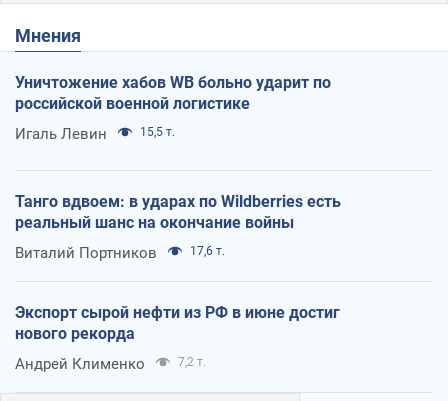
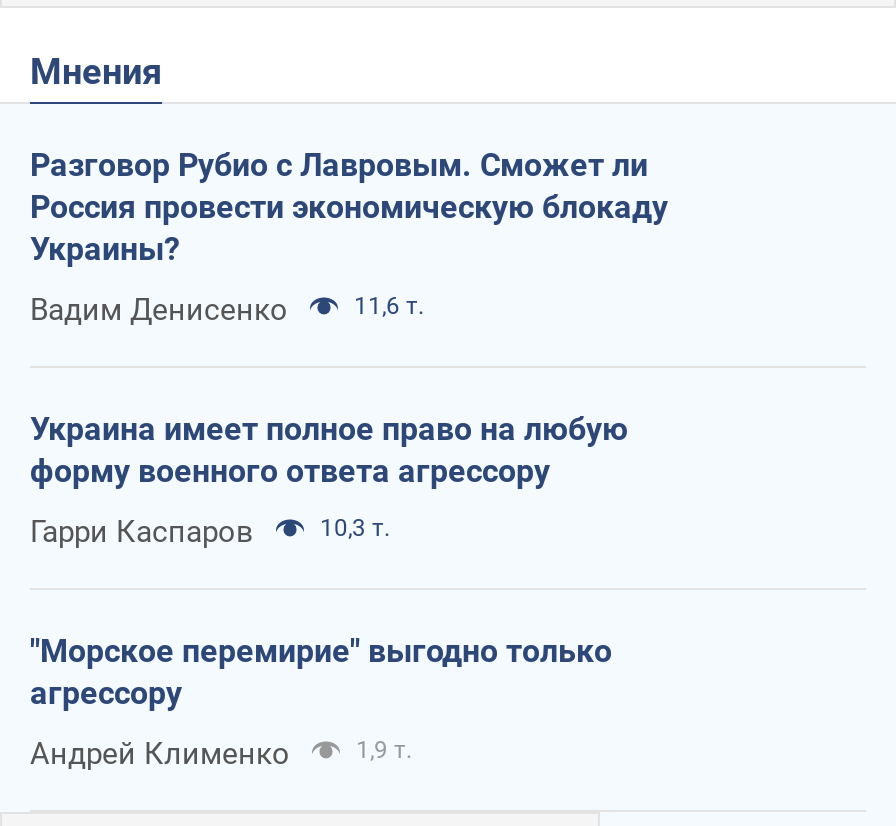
- Уничтожение хабов WB больно ударит по
- российской военной логистике
+ Разговор Рубио с Лавровым. Сможет ли
+ Россия провести экономическую блокаду
+ Украины?

- Игаль Левин
- 15,5 т.
+ Вадим Денисенко
+ 11,6 т.

- Танго вдвоем: в ударах по Wildberries есть
- реальный шанс на окончание войны
+ Украина имеет полное право на любую
+ форму военного ответа агрессору

- Виталий Портников
- 17,6 т.
+ Гарри Каспаров
+ 10,3 т.

- Экспорт сырой нефти из РФ в июне достиг
- нового рекорда
+ "Морское перемирие" выгодно только
+ агрессору

- 7,2 т.
+ 1,9 т.
